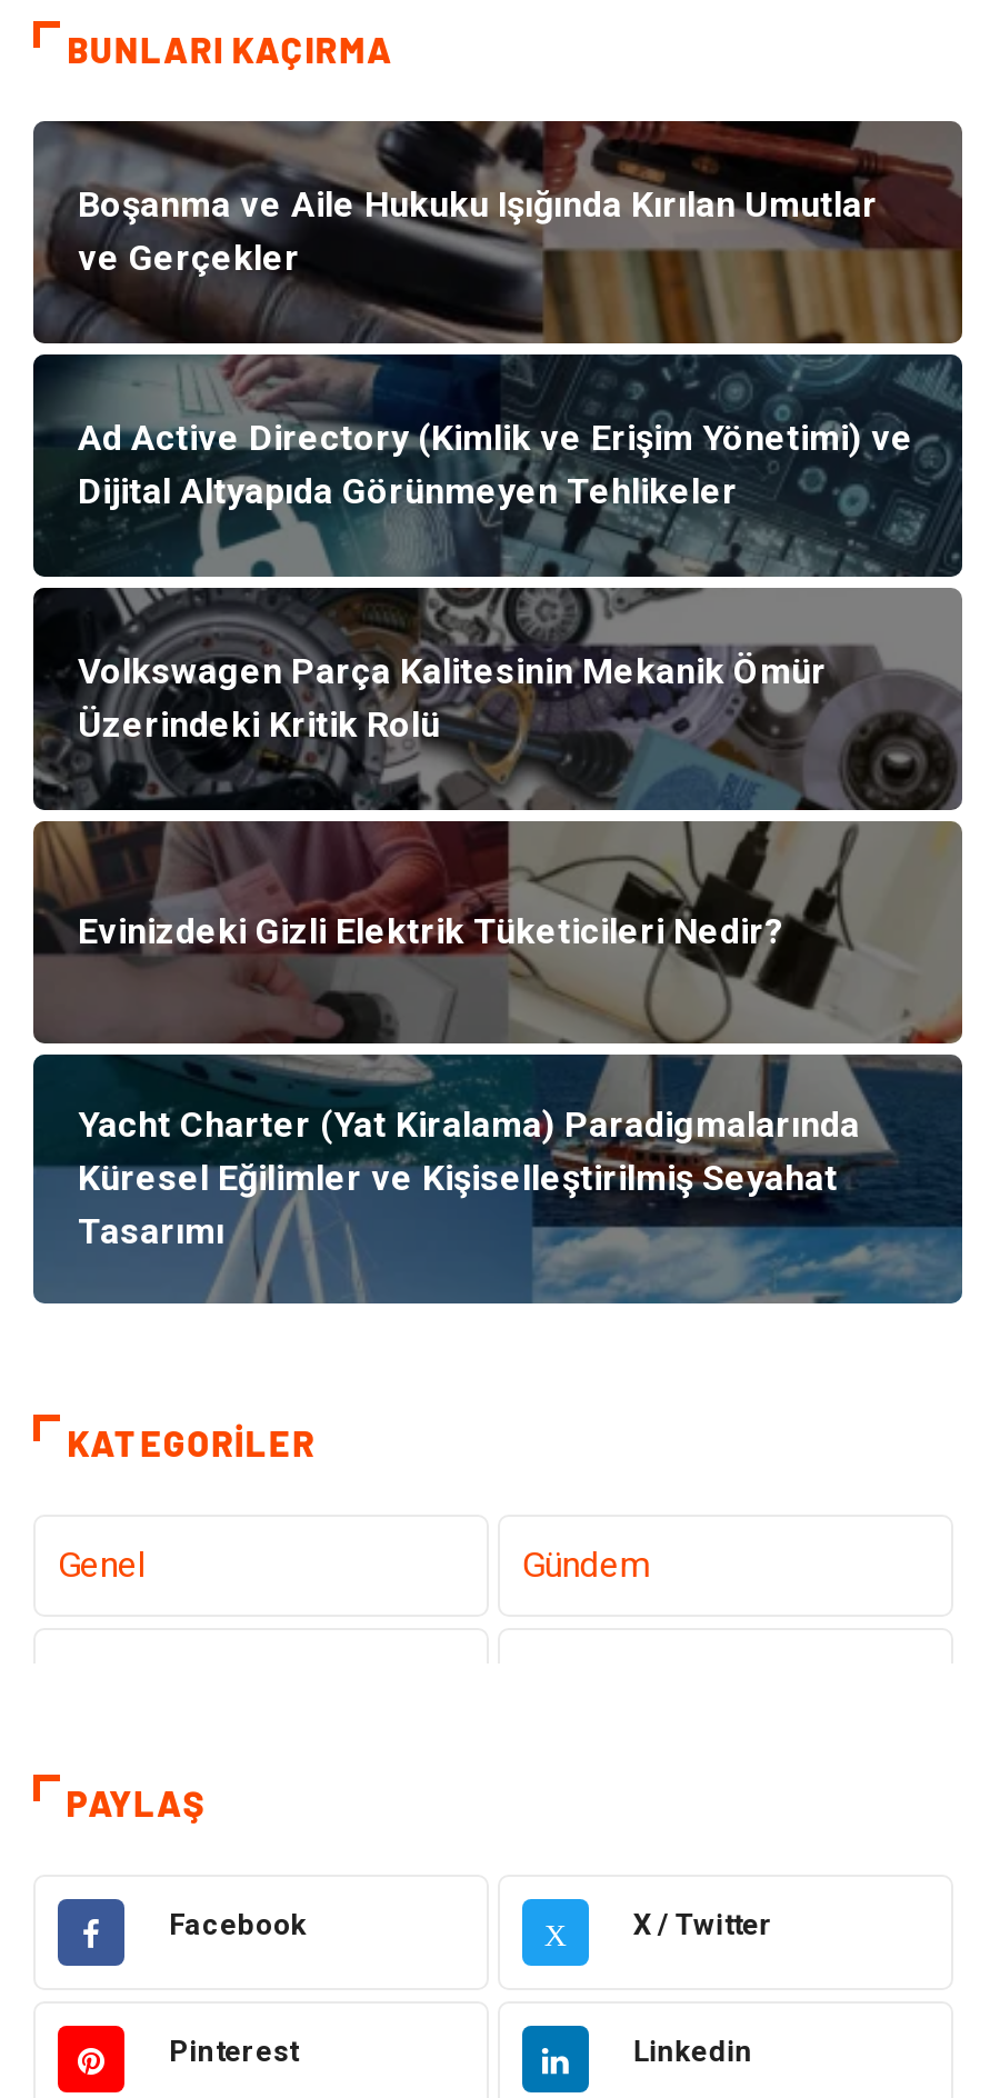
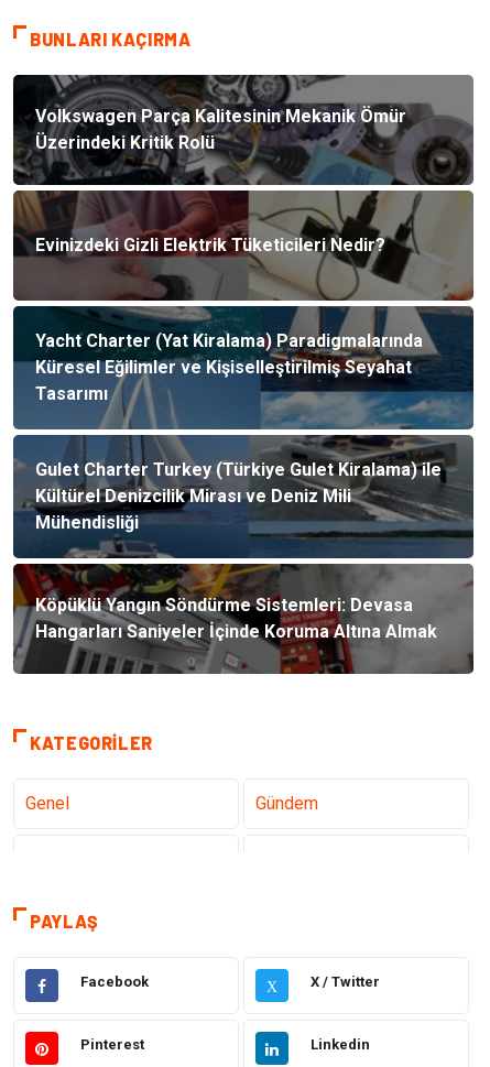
- [image]
- Boşanma ve Aile Hukuku Işığında Kırılan Umutlar
- ve Gerçekler

- Ad Active Directory (Kimlik ve Erişim Yönetimi) ve
- Dijital Altyapıda Görünmeyen Tehlikeler

moved up: [image] | Volkswagen Parça Kalitesinin Mekanik Ömür | Üzerindeki Kritik Rolü | Evinizdeki Gizli Elektrik Tüketicileri Nedir? | Yacht Charter (Yat Kiralama) Paradigmalarında | Küresel Eğilimler ve Kişiselleştirilmiş Seyahat | Tasarımı

moved up: [image]

+ [image]
+ Gulet Charter Turkey (Türkiye Gulet Kiralama) ile
+ Kültürel Denizcilik Mirası ve Deniz Mili
+ Mühendisliği

+ Köpüklü Yangın Söndürme Sistemleri: Devasa
+ Hangarları Saniyeler İçinde Koruma Altına Almak
